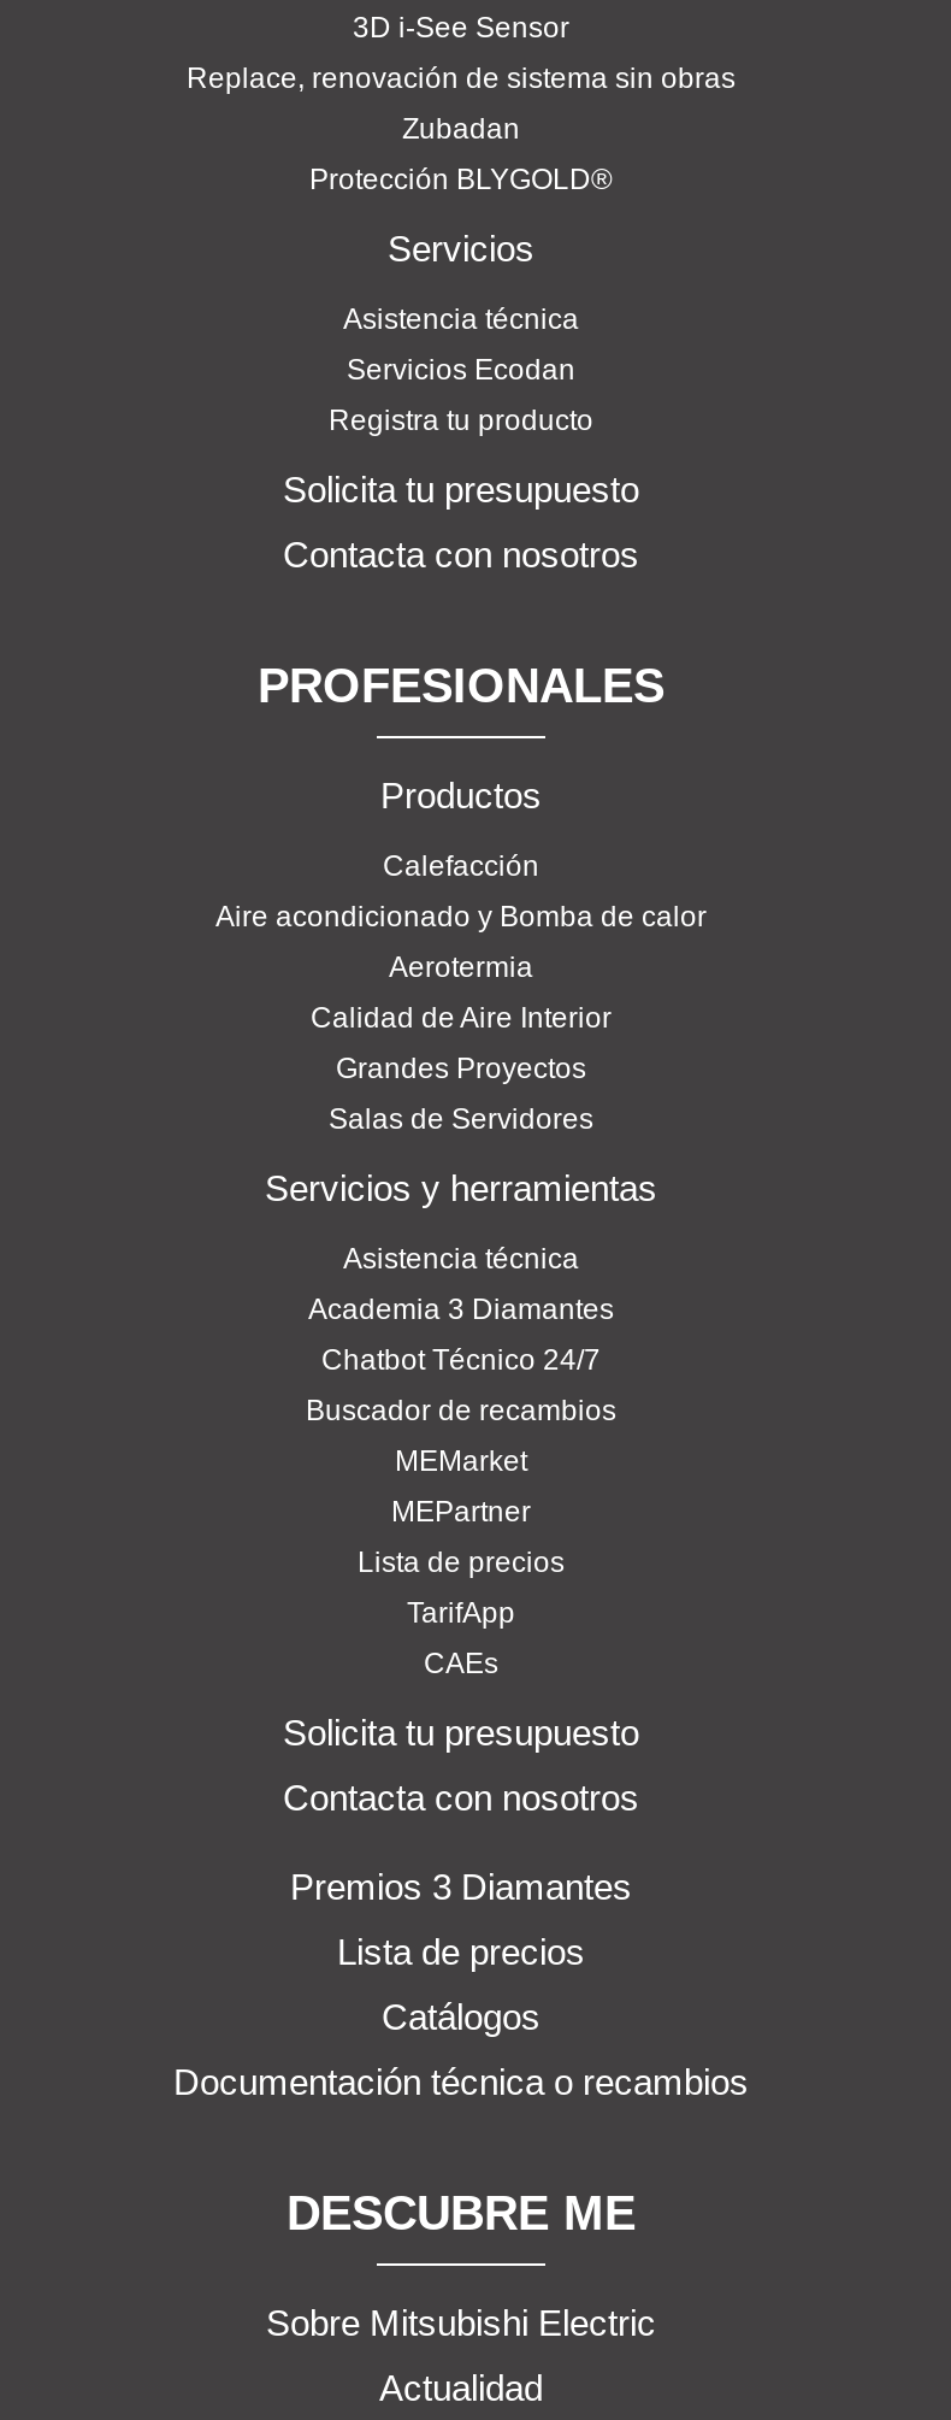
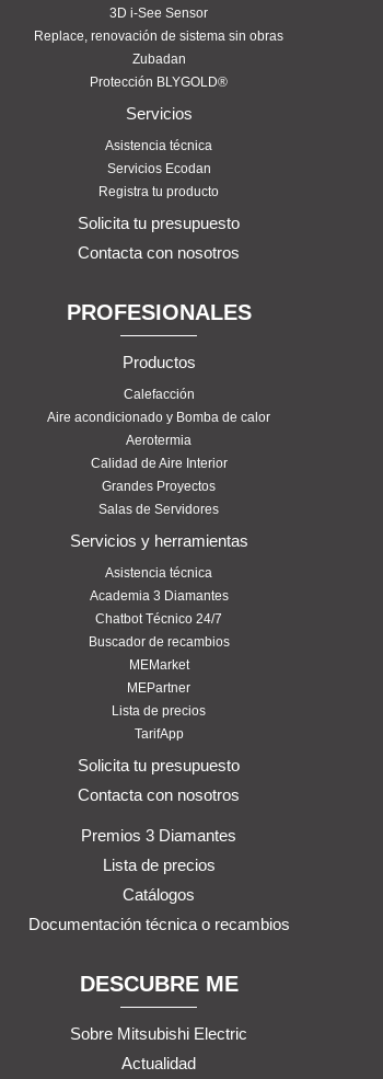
- CAEs
